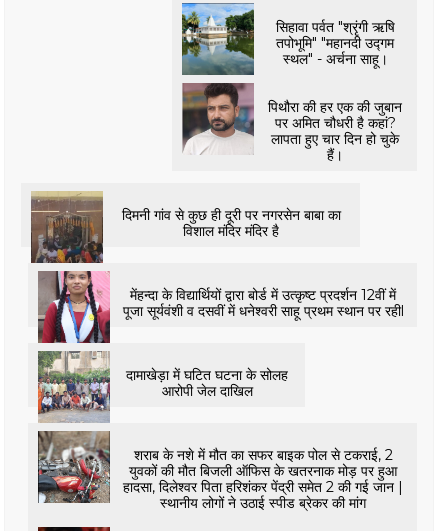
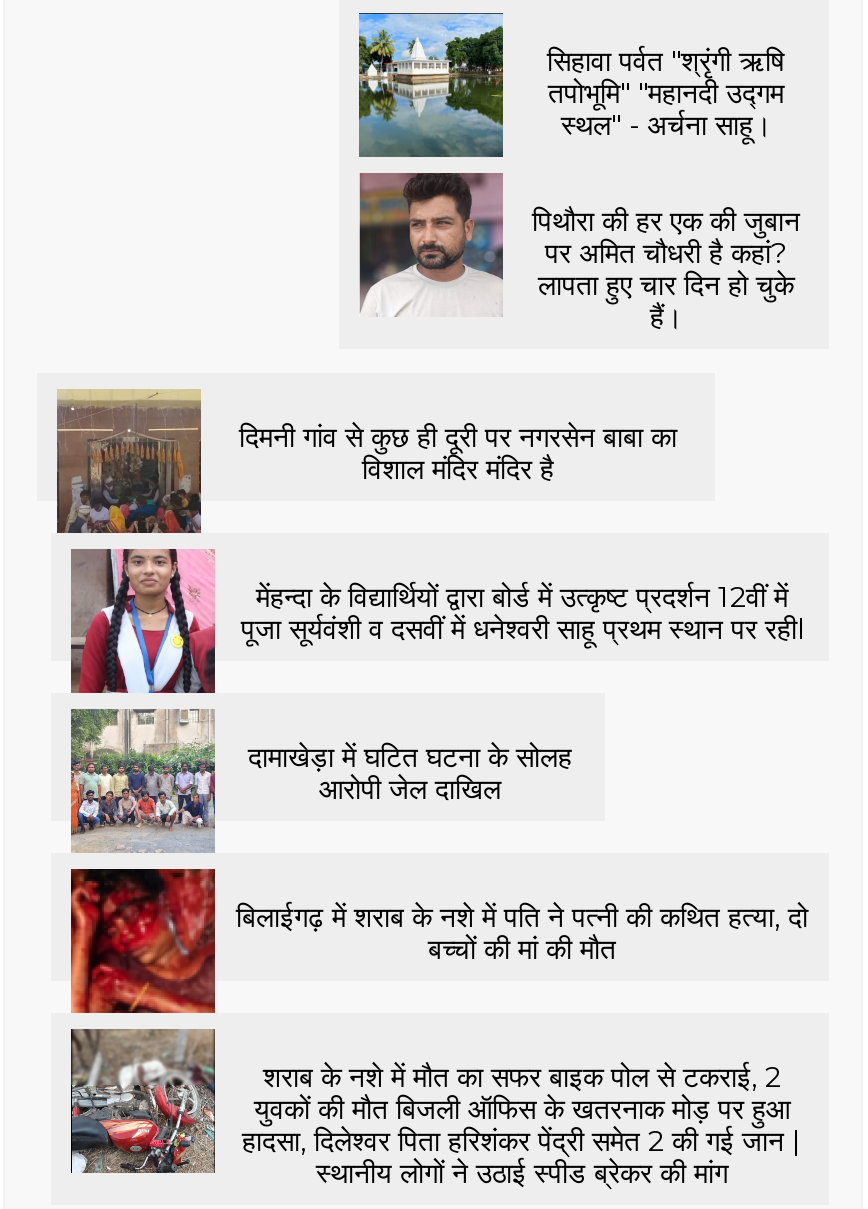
+ [image]
+ बिलाईगढ़ में शराब के नशे में पति ने पत्नी की कथित हत्या, दो
+ बच्चों की मां की मौत
